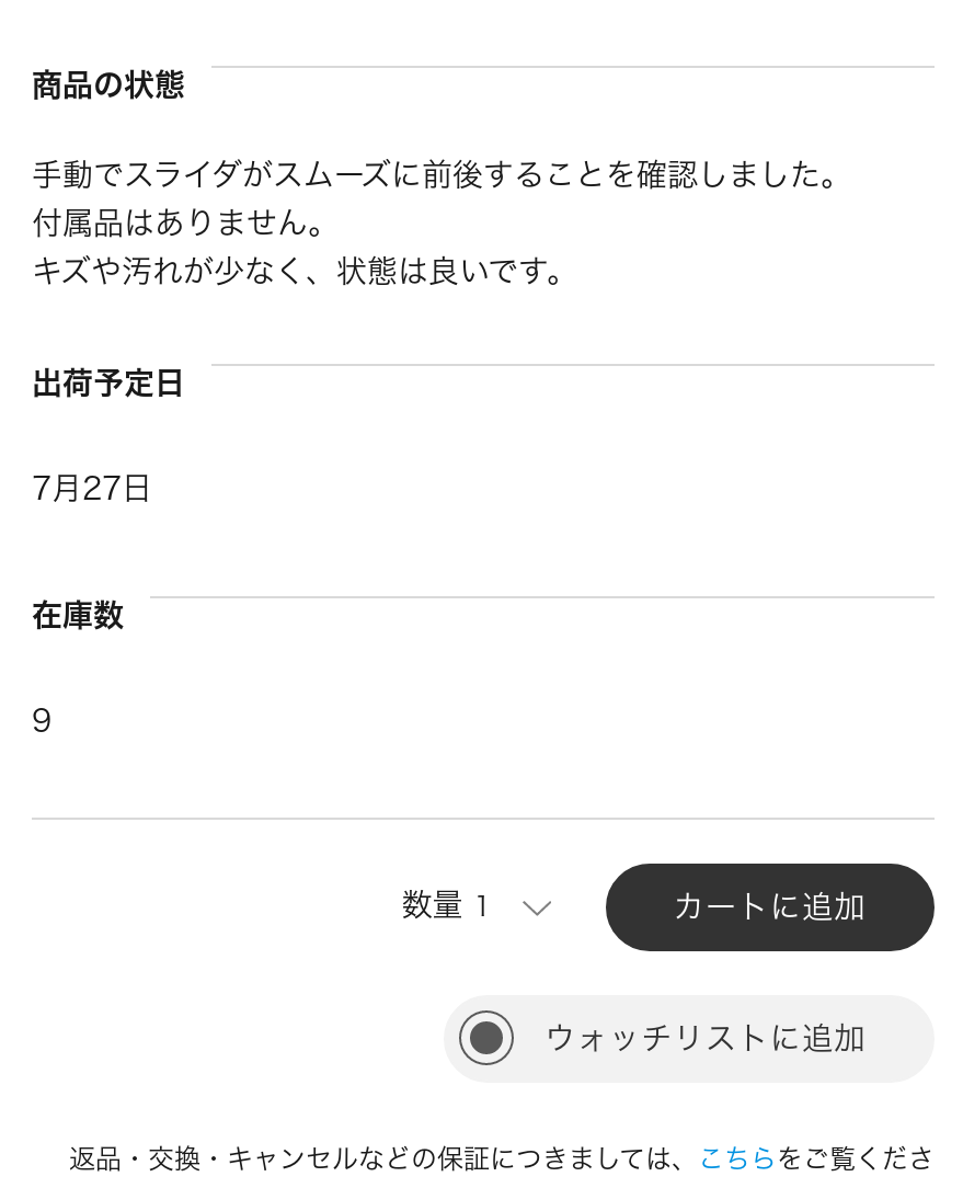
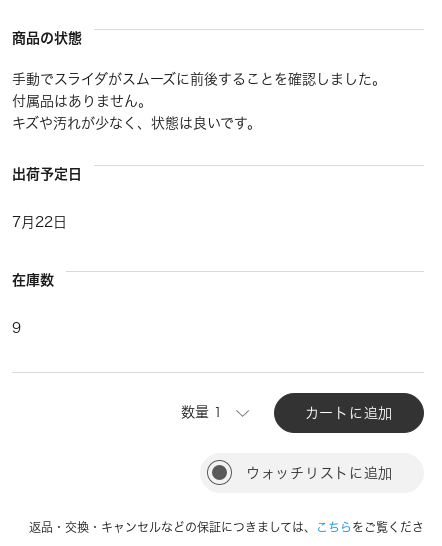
- 7月27日
+ 7月22日
